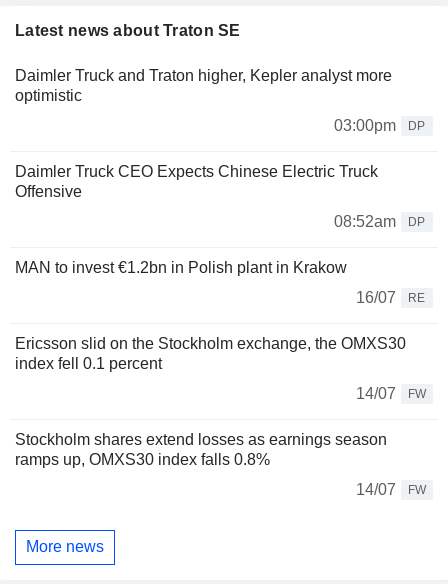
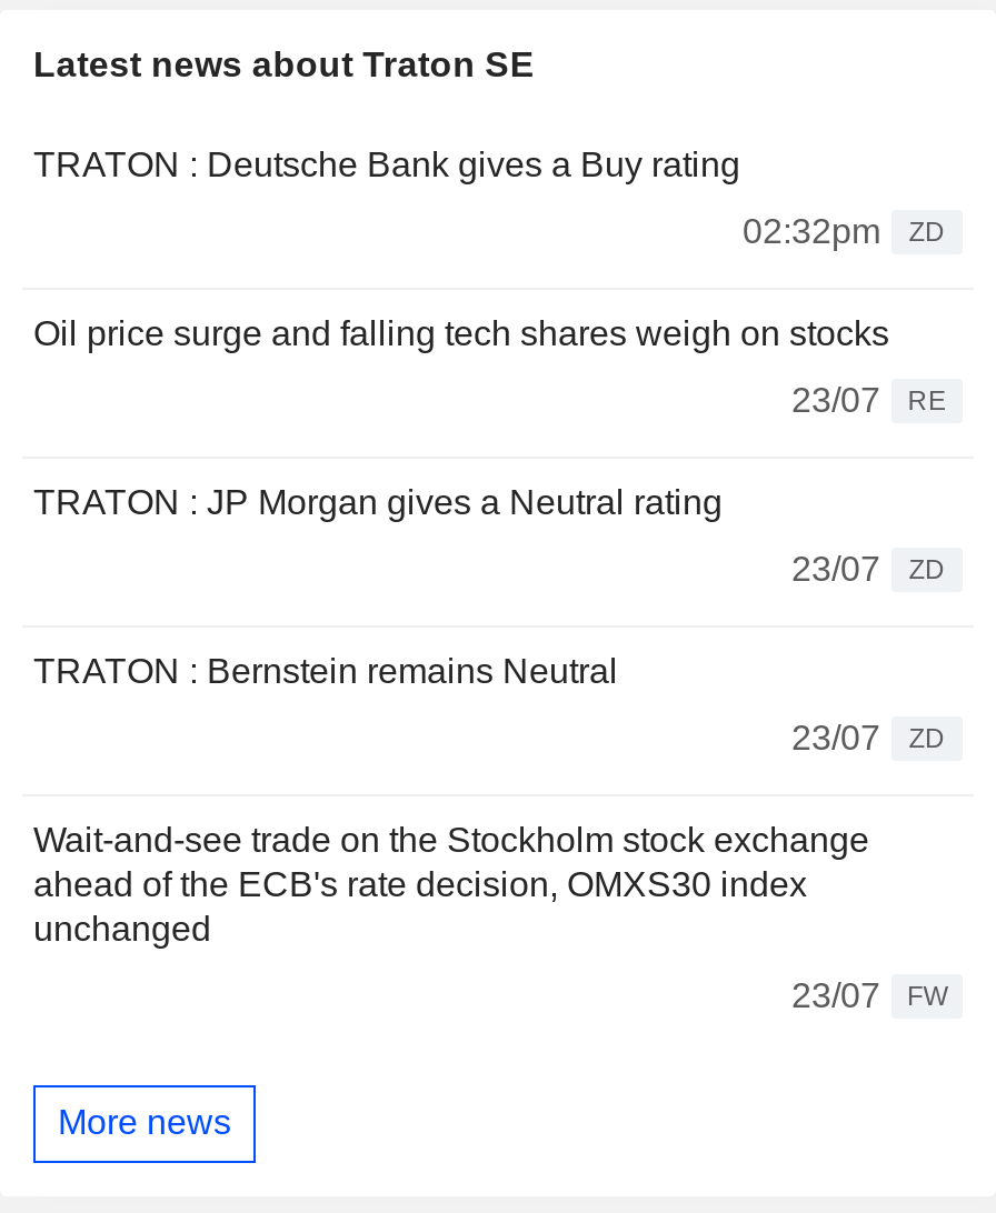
- Daimler Truck and Traton higher, Kepler analyst more
- optimistic
- 03:00pm
- DP
- Daimler Truck CEO Expects Chinese Electric Truck
- Offensive
- 08:52am
- DP
- MAN to invest €1.2bn in Polish plant in Krakow
- 16/07
+ TRATON : Deutsche Bank gives a Buy rating
+ 02:32pm
+ ZD
+ Oil price surge and falling tech shares weigh on stocks
+ 23/07

moved up: RE

- Ericsson slid on the Stockholm exchange, the OMXS30
- index fell 0.1 percent
- 14/07
- FW
- Stockholm shares extend losses as earnings season
- ramps up, OMXS30 index falls 0.8%
- 14/07
+ TRATON : JP Morgan gives a Neutral rating
+ 23/07
+ ZD
+ TRATON : Bernstein remains Neutral
+ 23/07
+ ZD
+ Wait-and-see trade on the Stockholm stock exchange
+ ahead of the ECB's rate decision, OMXS30 index
+ unchanged
+ 23/07
